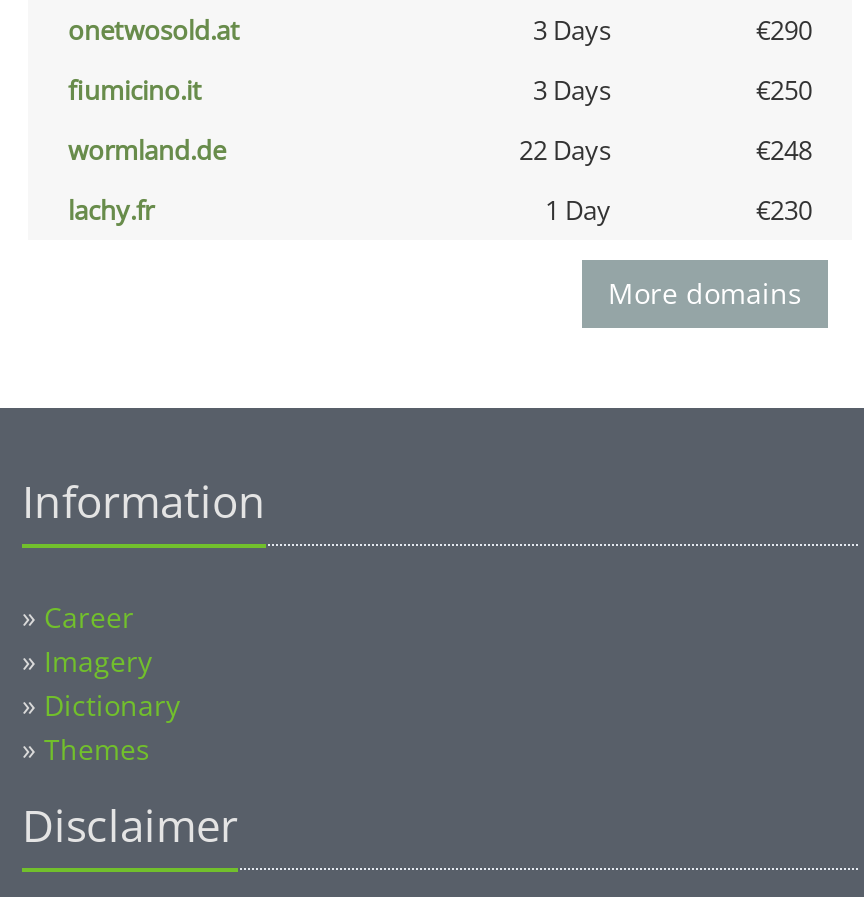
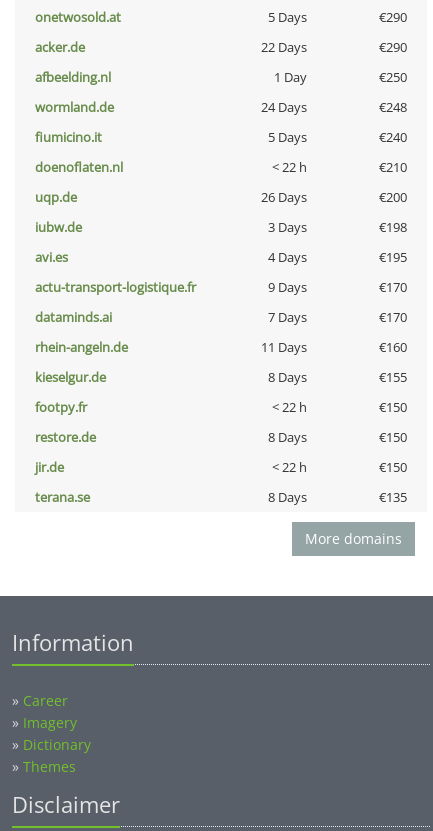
- 3 Days
+ 5 Days

- fiumicino.it
- 3 Days
+ acker.de
+ 22 Days
+ €290
+ afbeelding.nl
+ 1 Day

- 22 Days
+ 24 Days

- lachy.fr
- 1 Day
- €230
+ fiumicino.it
+ 5 Days
+ €240
+ doenoflaten.nl
+ < 22 h
+ €210
+ uqp.de
+ 26 Days
+ €200
+ iubw.de
+ 3 Days
+ €198
+ avi.es
+ 4 Days
+ €195
+ actu-transport-logistique.fr
+ 9 Days
+ €170
+ dataminds.ai
+ 7 Days
+ €170
+ rhein-angeln.de
+ 11 Days
+ €160
+ kieselgur.de
+ 8 Days
+ €155
+ footpy.fr
+ < 22 h
+ €150
+ restore.de
+ 8 Days
+ €150
+ jir.de
+ < 22 h
+ €150
+ terana.se
+ 8 Days
+ €135
